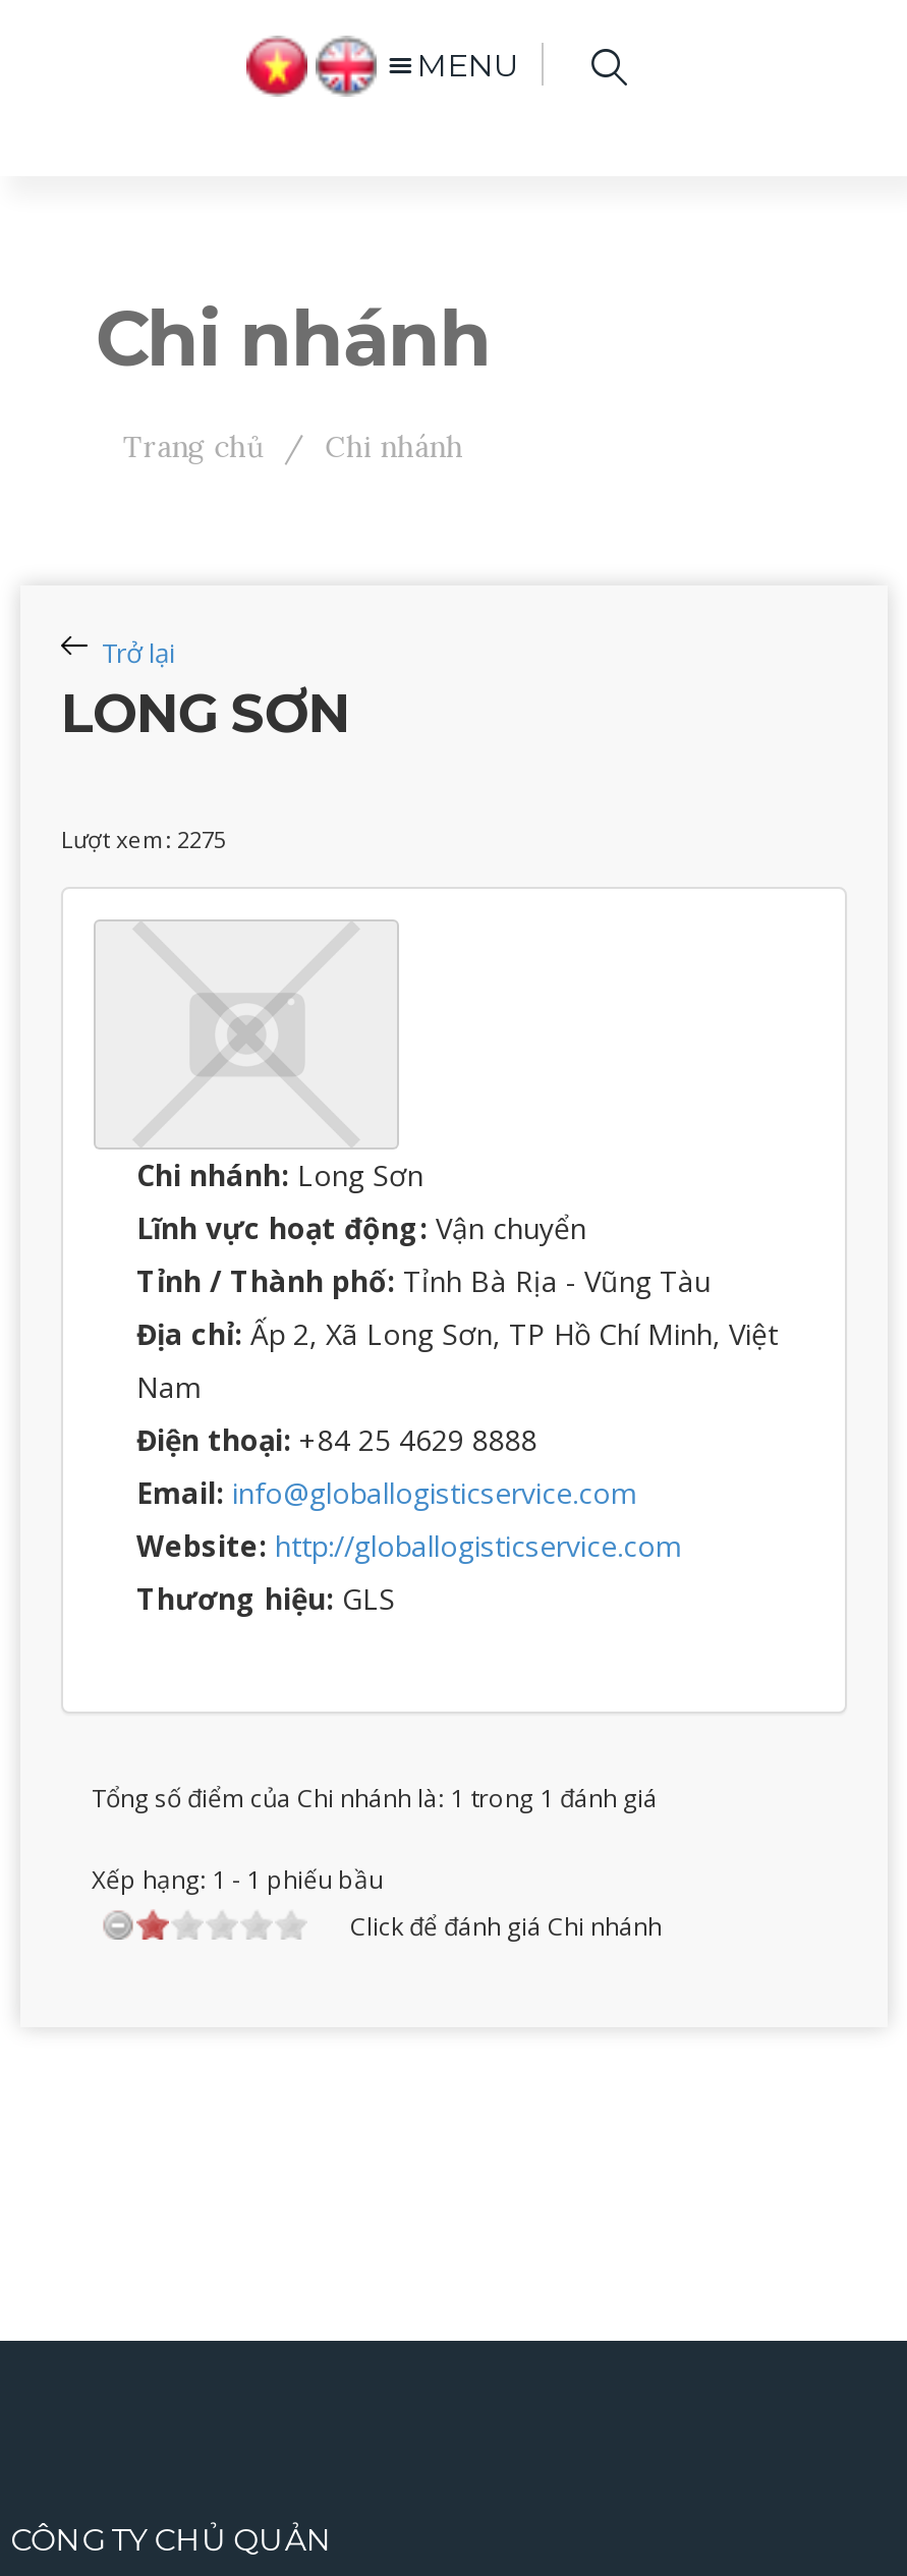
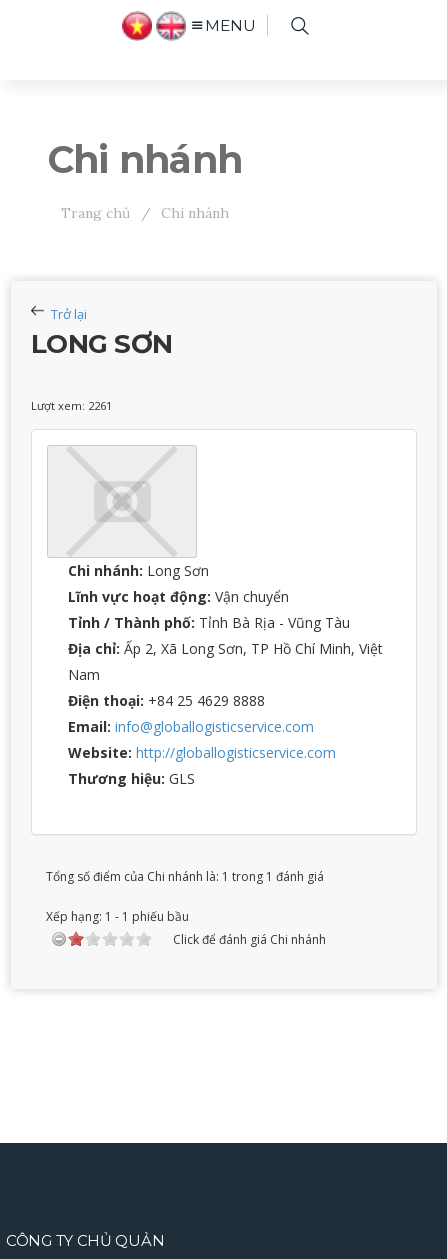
- Lượt xem: 2275
+ Lượt xem: 2261
